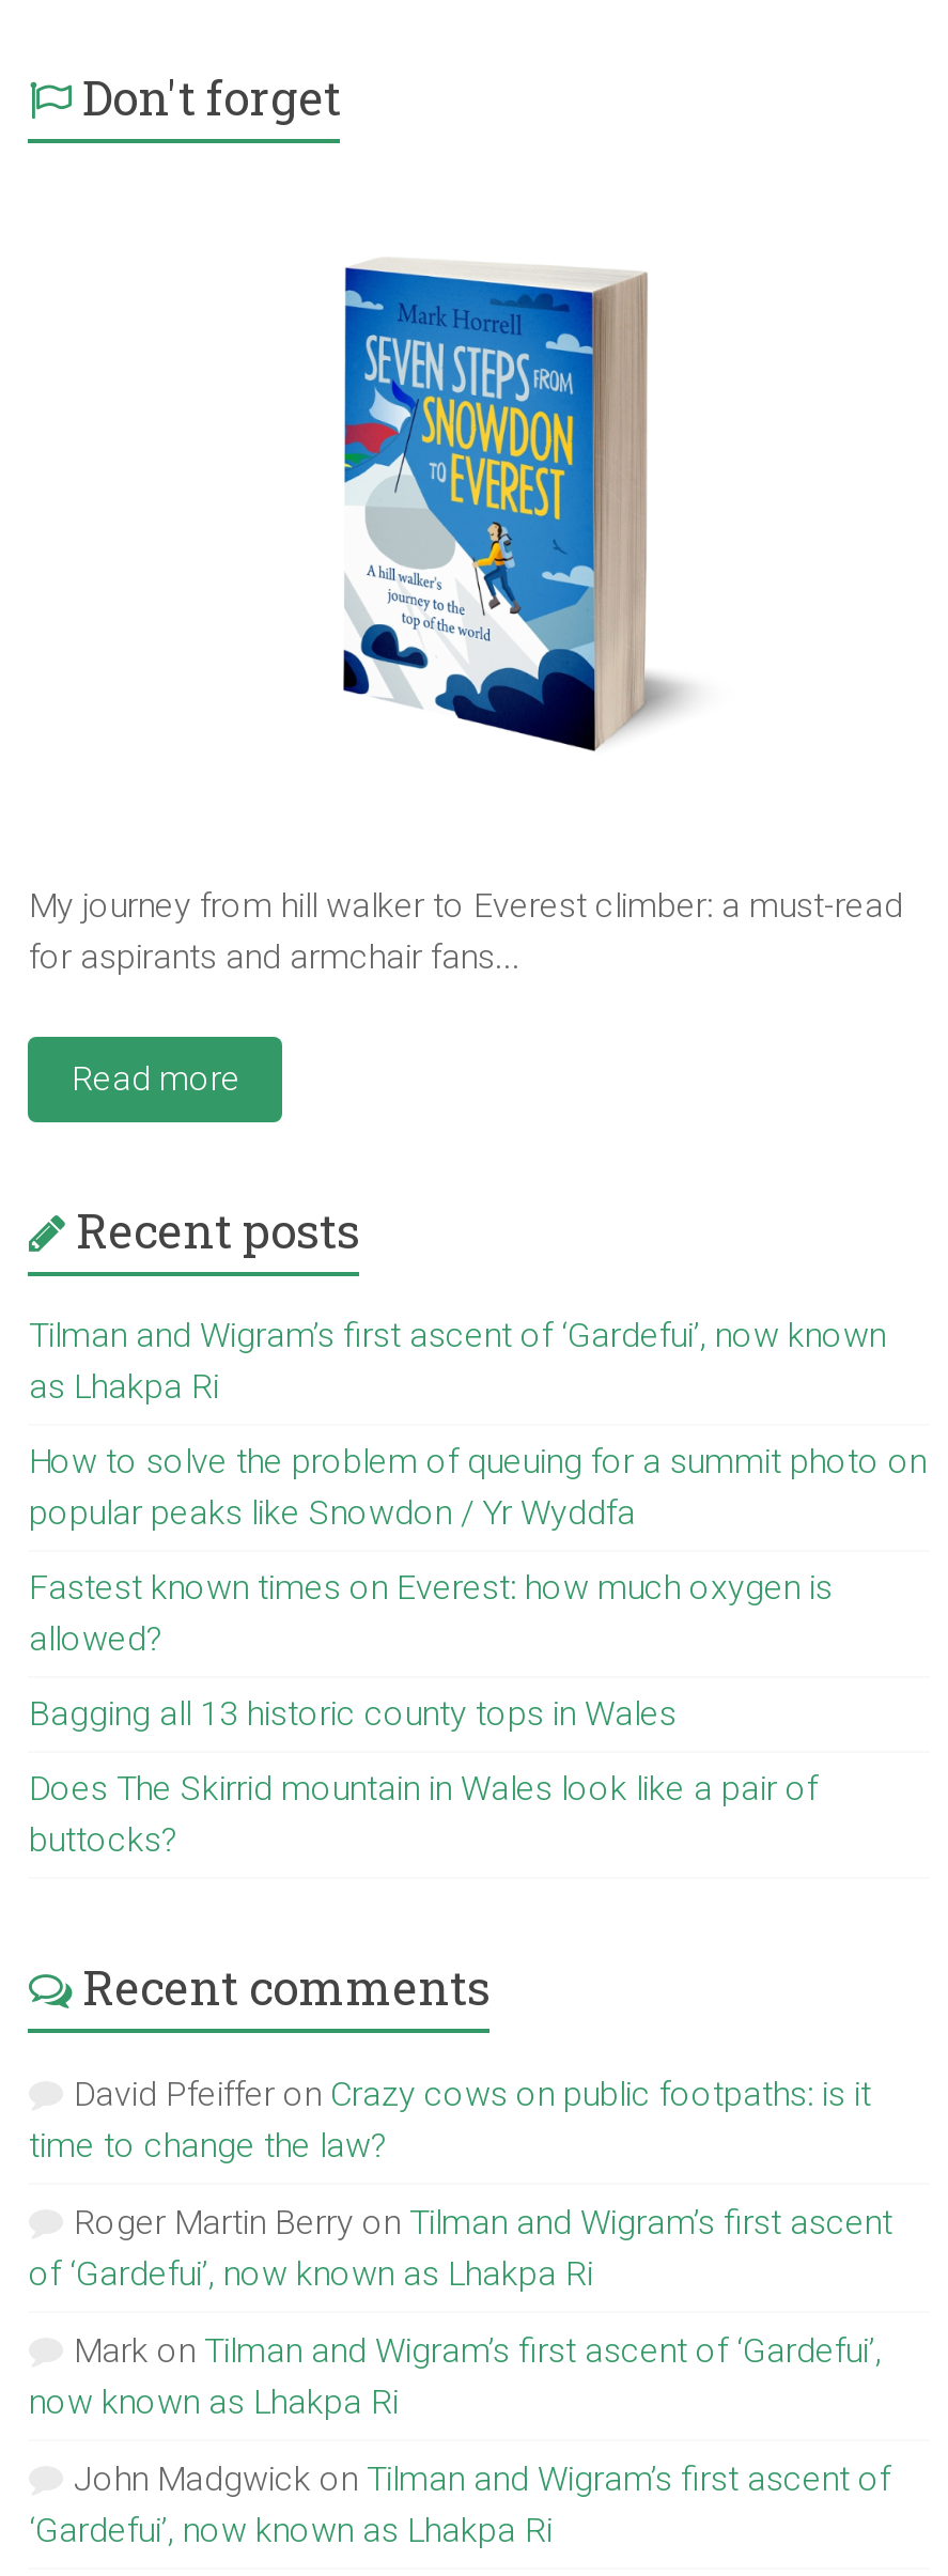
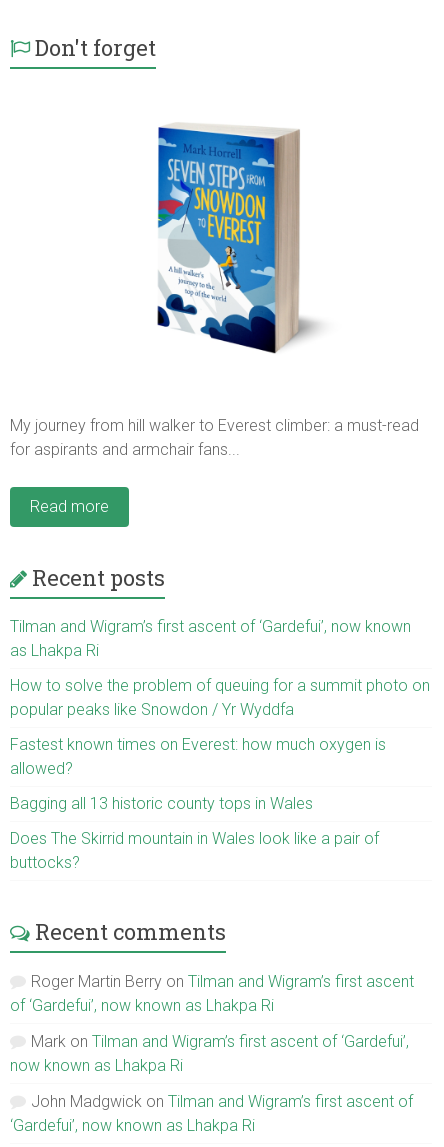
- David Pfeiffer on Crazy cows on public footpaths: is it
- time to change the law?
